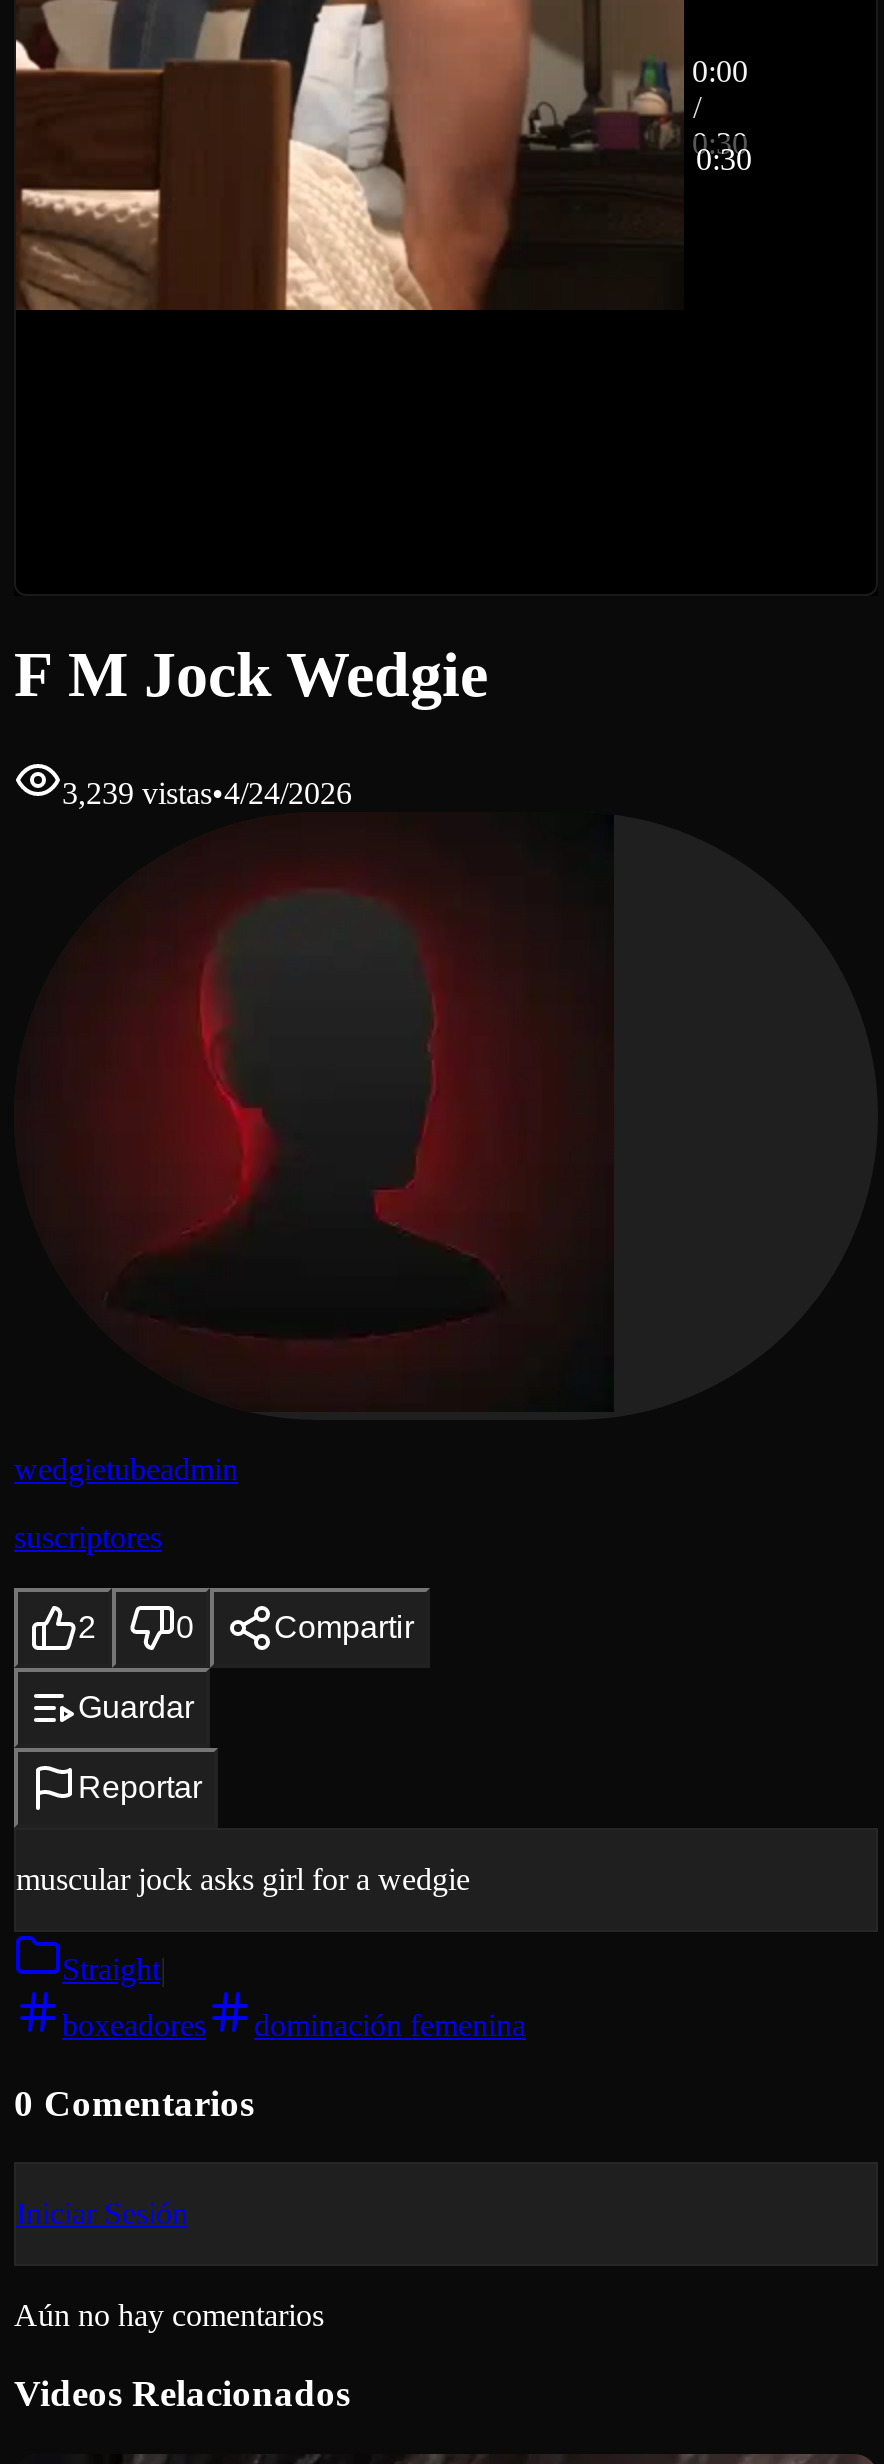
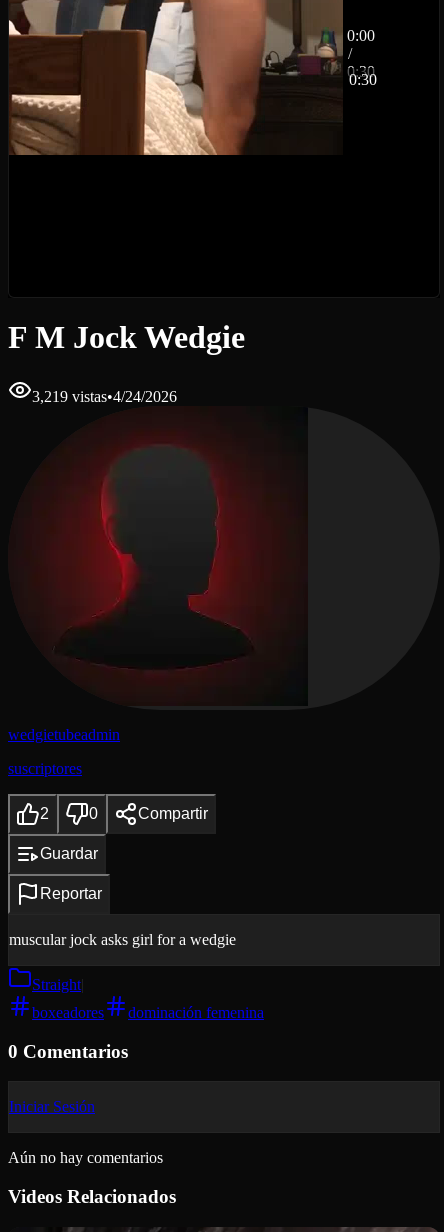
- 3,239 vistas•4/24/2026
+ 3,219 vistas•4/24/2026
